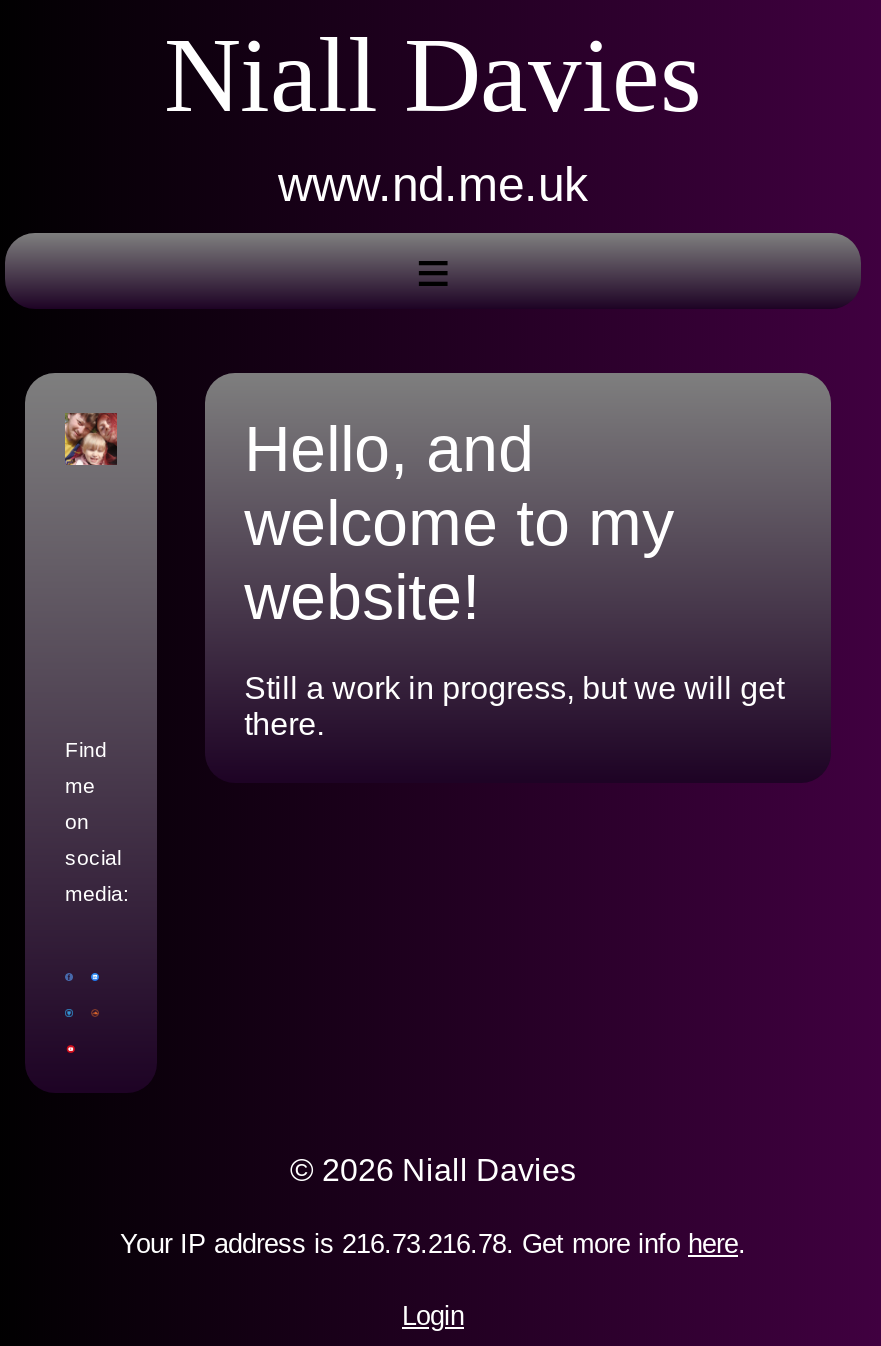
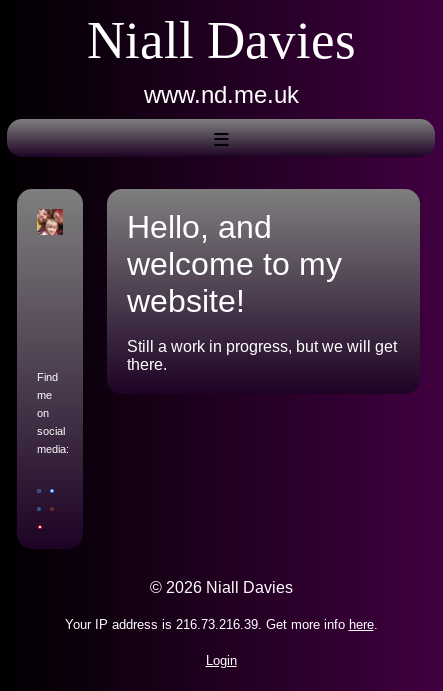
- Your IP address is 216.73.216.78. Get more info here.
+ Your IP address is 216.73.216.39. Get more info here.
